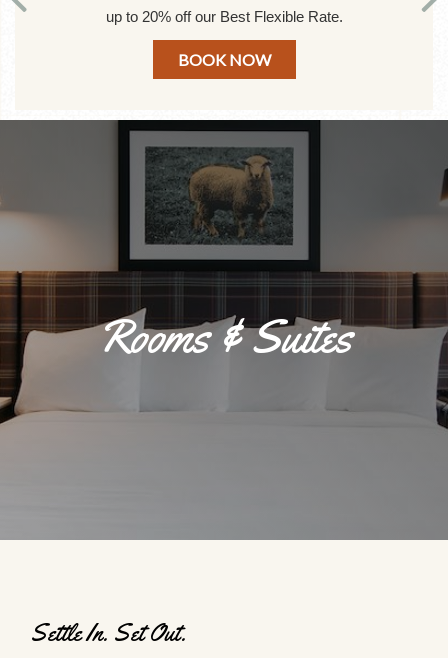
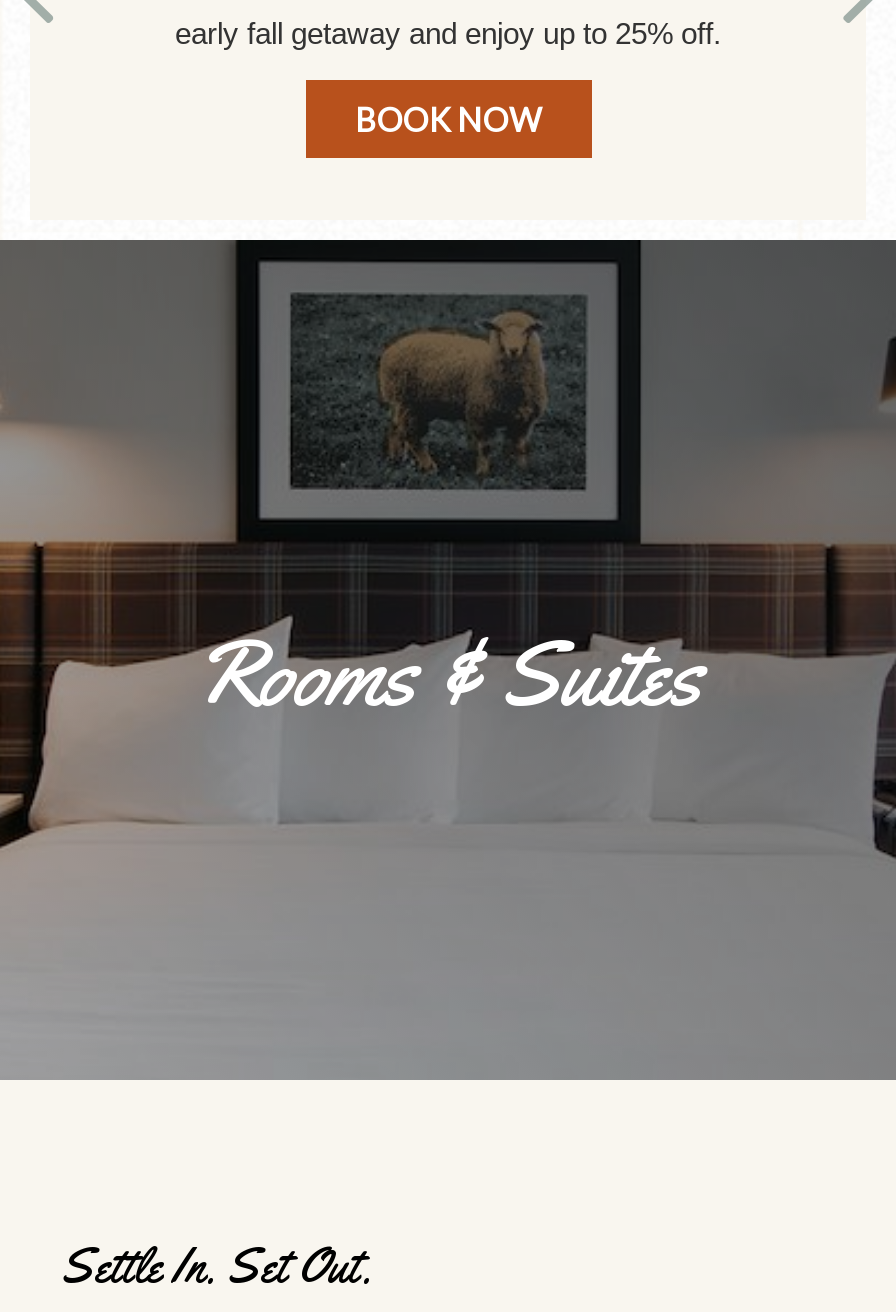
- up to 20% off our Best Flexible Rate.
+ early fall getaway and enjoy up to 25% off.
